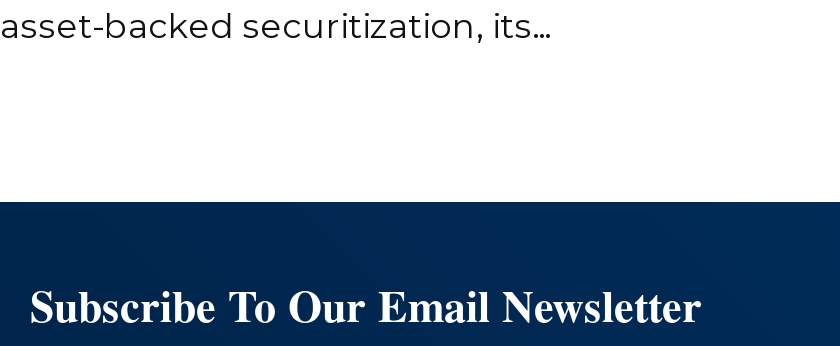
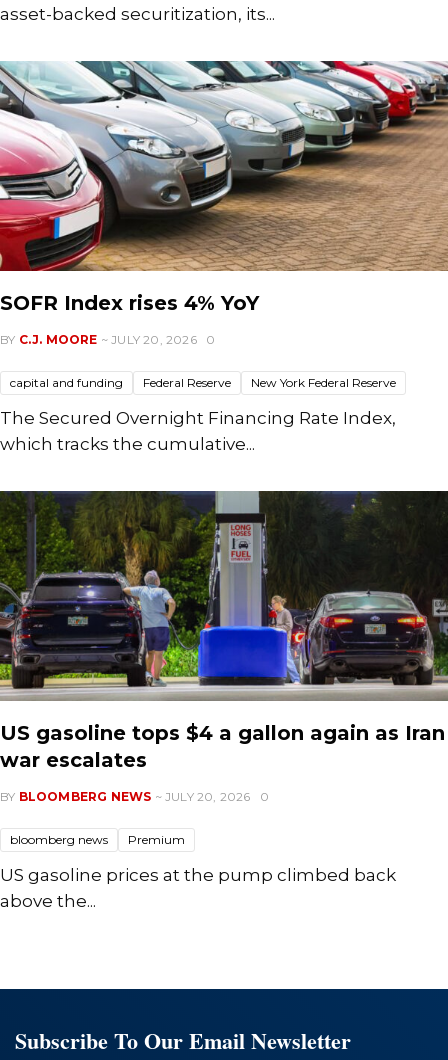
+ [image]
+ SOFR Index rises 4% YoY
+ BY C.J. MOORE ~ JULY 20, 2026 0
+ capital and funding
+ Federal Reserve
+ New York Federal Reserve
+ The Secured Overnight Financing Rate Index,
+ which tracks the cumulative...

+ [image]
+ US gasoline tops $4 a gallon again as Iran
+ war escalates
+ BY BLOOMBERG NEWS ~ JULY 20, 2026 0
+ bloomberg news
+ Premium
+ US gasoline prices at the pump climbed back
+ above the...
